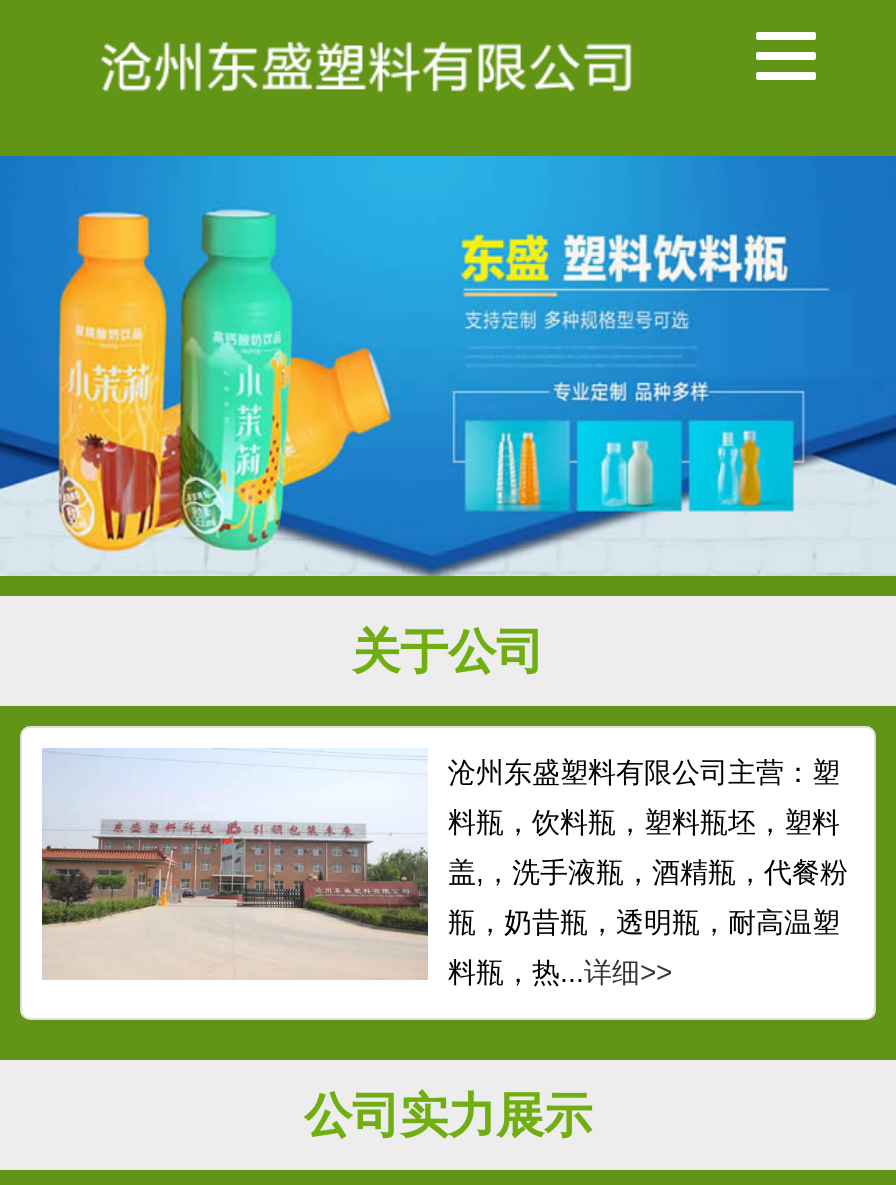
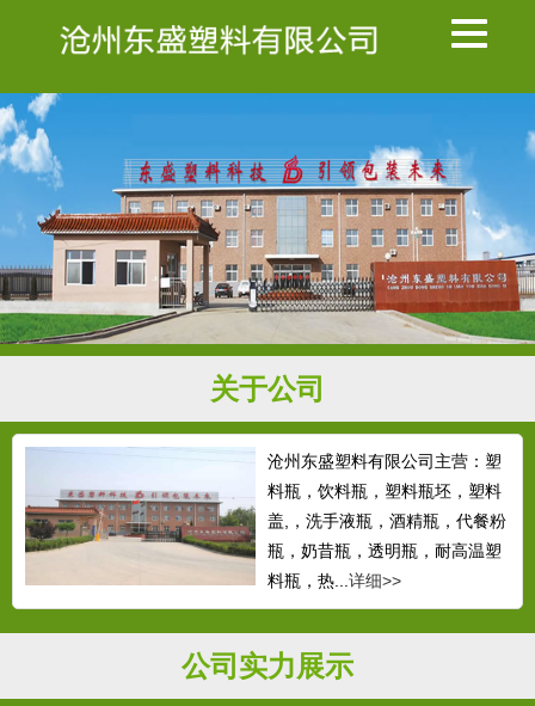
- [image]
+ [image]
